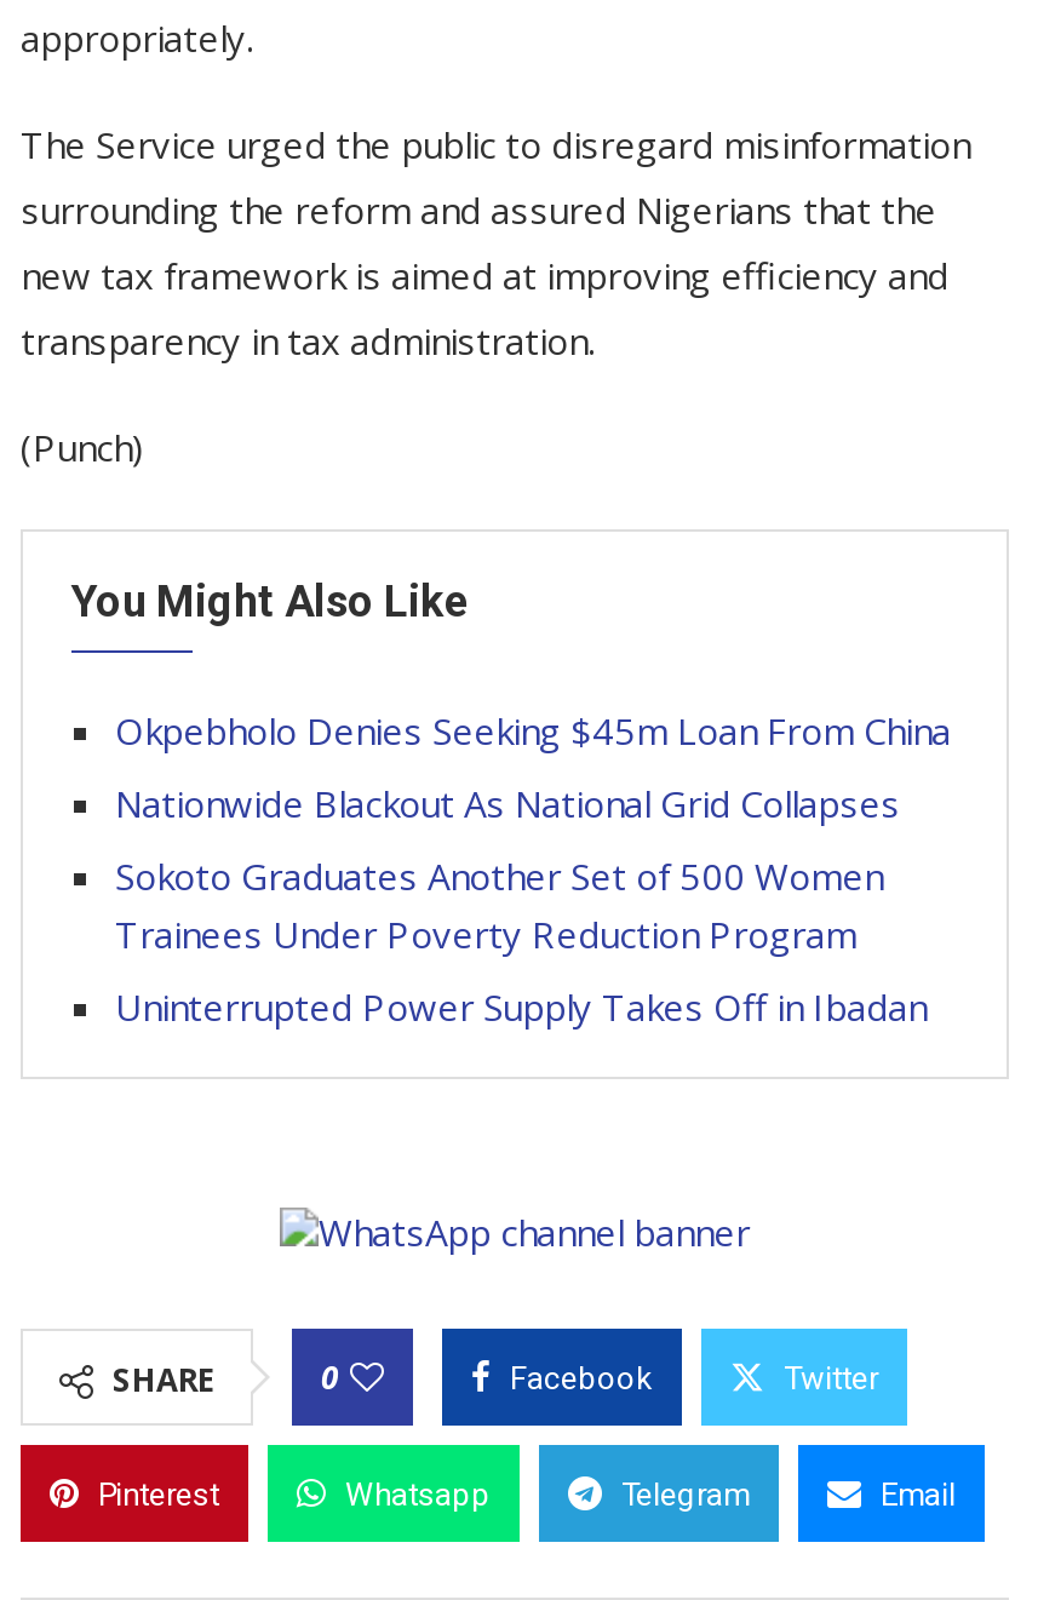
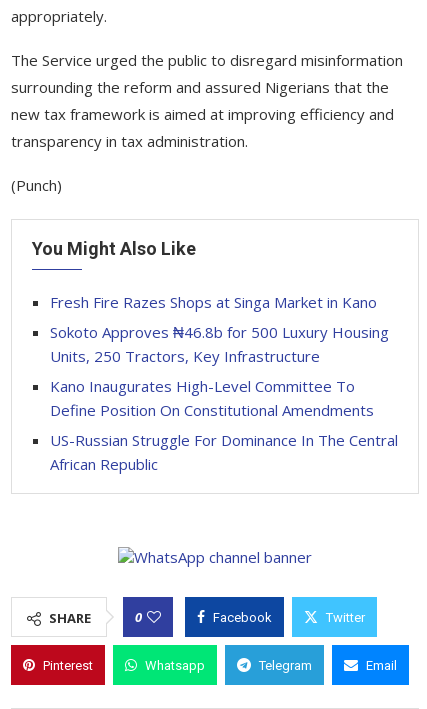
- Okpebholo Denies Seeking $45m Loan From China
+ Fresh Fire Razes Shops at Singa Market in Kano

- Nationwide Blackout As National Grid Collapses
+ Sokoto Approves ₦46.8b for 500 Luxury Housing
+ Units, 250 Tractors, Key Infrastructure

- Sokoto Graduates Another Set of 500 Women
- Trainees Under Poverty Reduction Program
+ Kano Inaugurates High-Level Committee To
+ Define Position On Constitutional Amendments

- Uninterrupted Power Supply Takes Off in Ibadan
+ US-Russian Struggle For Dominance In The Central
+ African Republic
